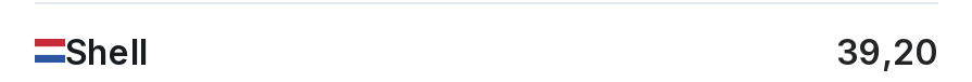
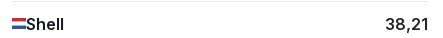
- 39,20
+ 38,21
